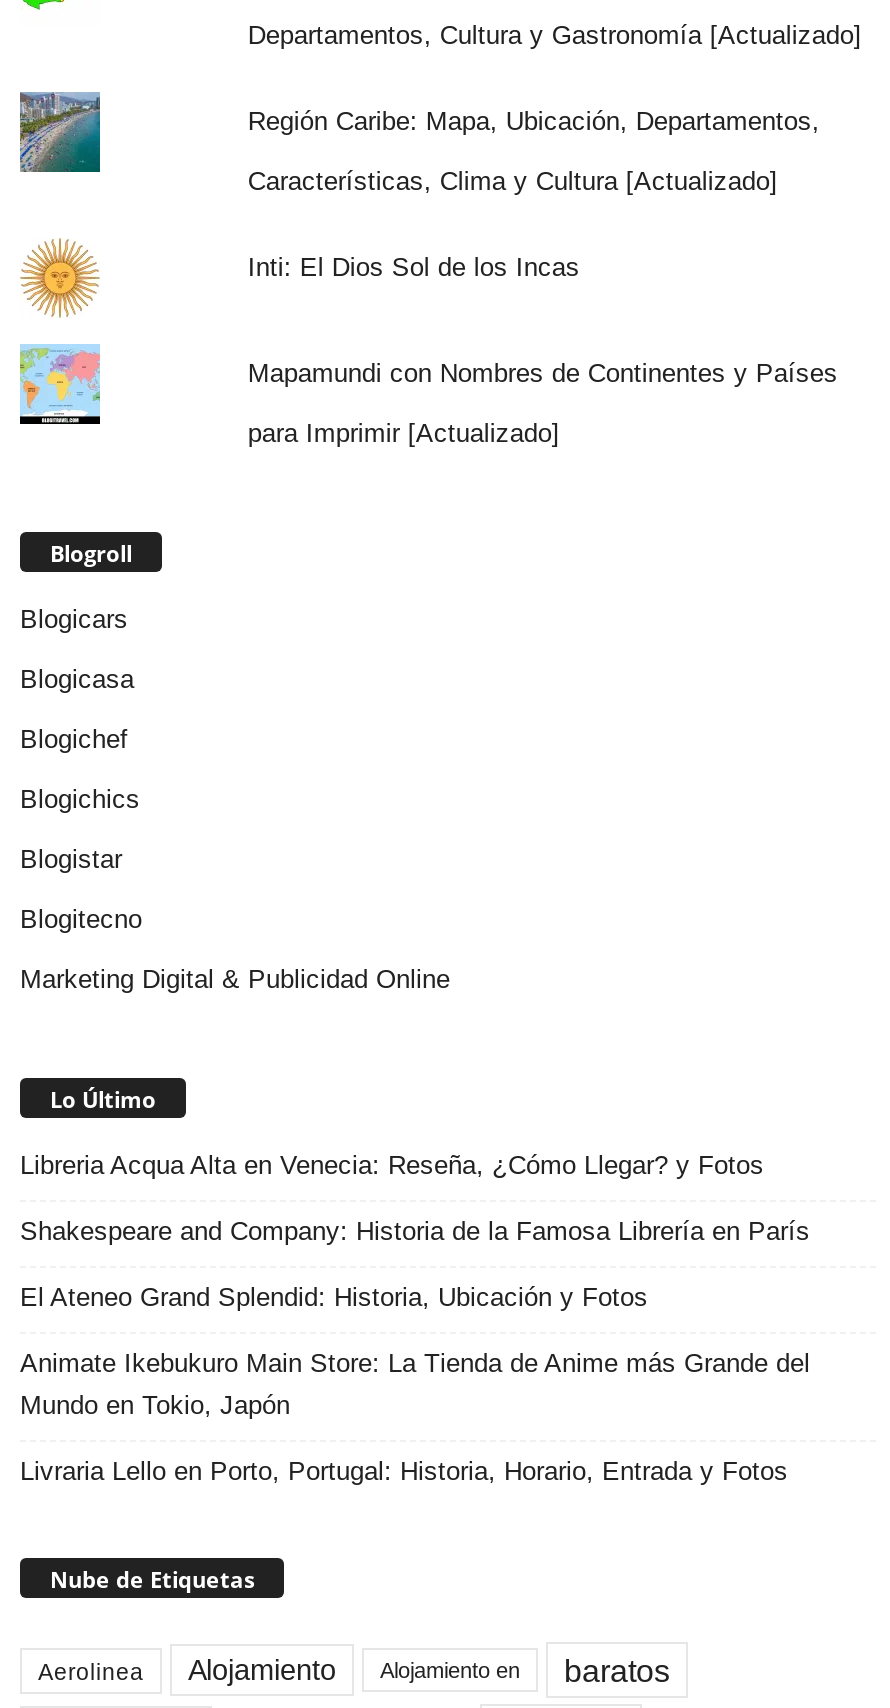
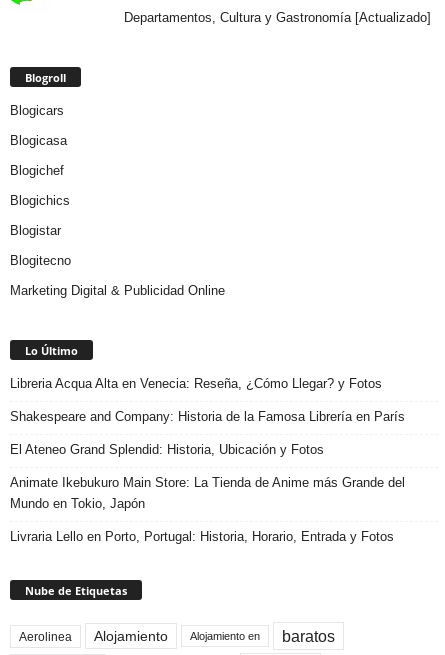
- [image]

- Región Caribe: Mapa, Ubicación, Departamentos,
- Características, Clima y Cultura [Actualizado]
- Inti: El Dios Sol de los Incas

- [image]

- [image]

- Mapamundi con Nombres de Continentes y Países
- para Imprimir [Actualizado]
